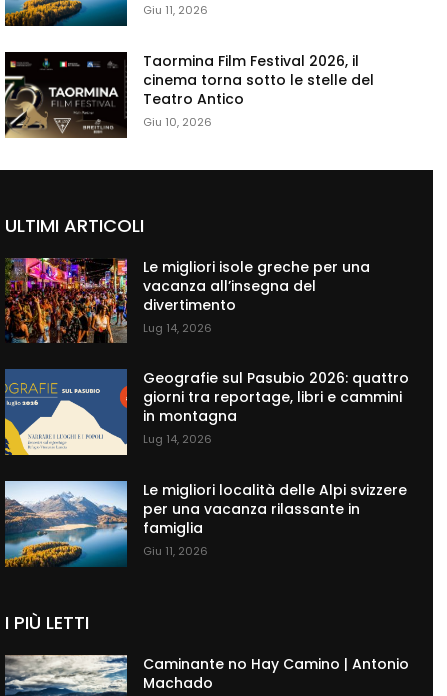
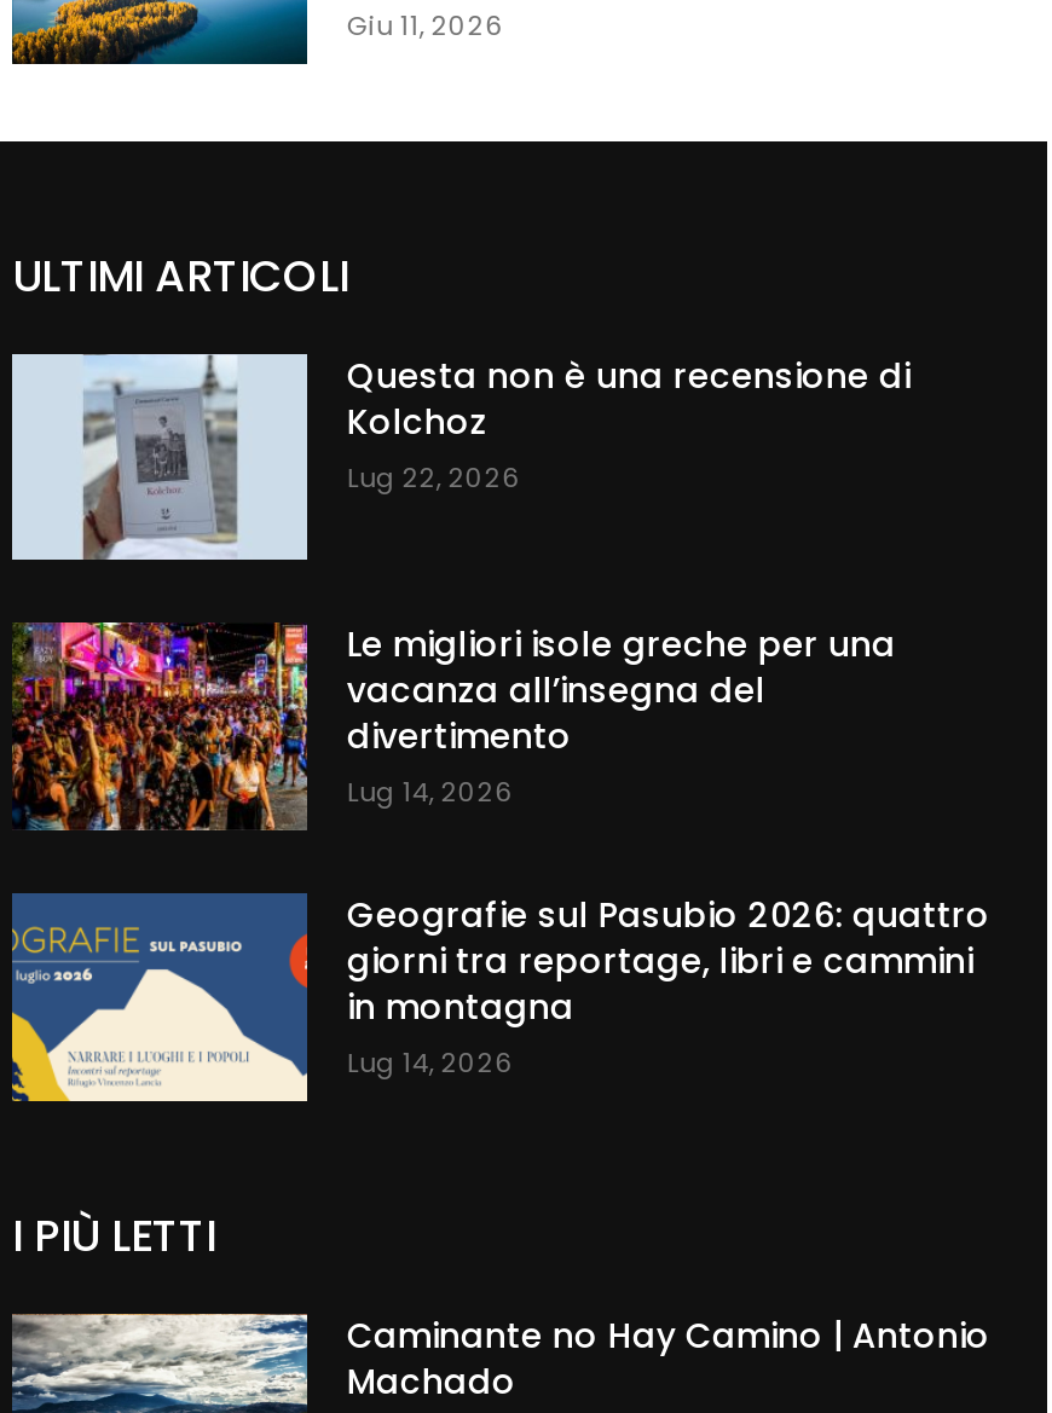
- [image]
- Taormina Film Festival 2026, il
- cinema torna sotto le stelle del
- Teatro Antico
- Giu 10, 2026

+ [image]
+ Questa non è una recensione di
+ Kolchoz
+ Lug 22, 2026

- [image]
- Le migliori località delle Alpi svizzere
- per una vacanza rilassante in
- famiglia
- Giu 11, 2026
